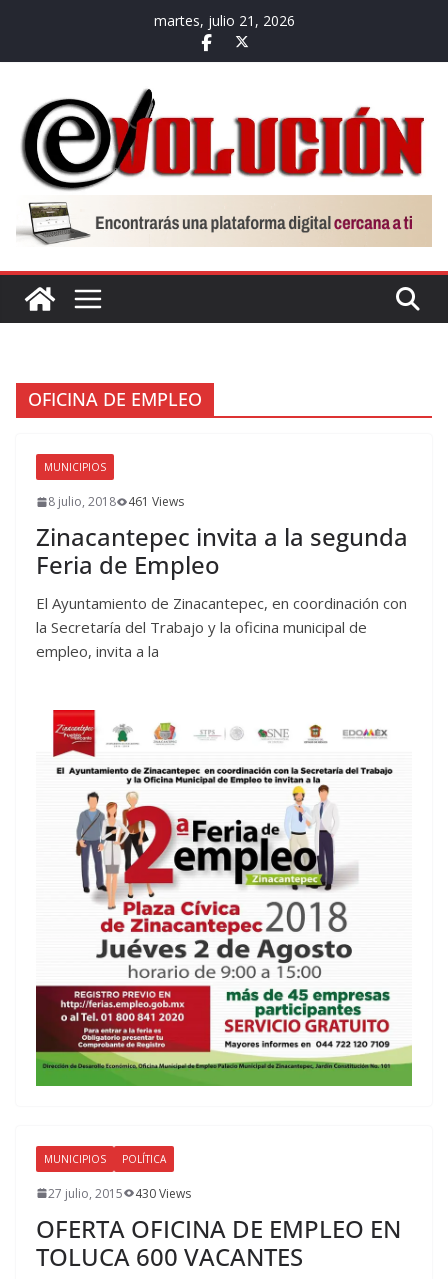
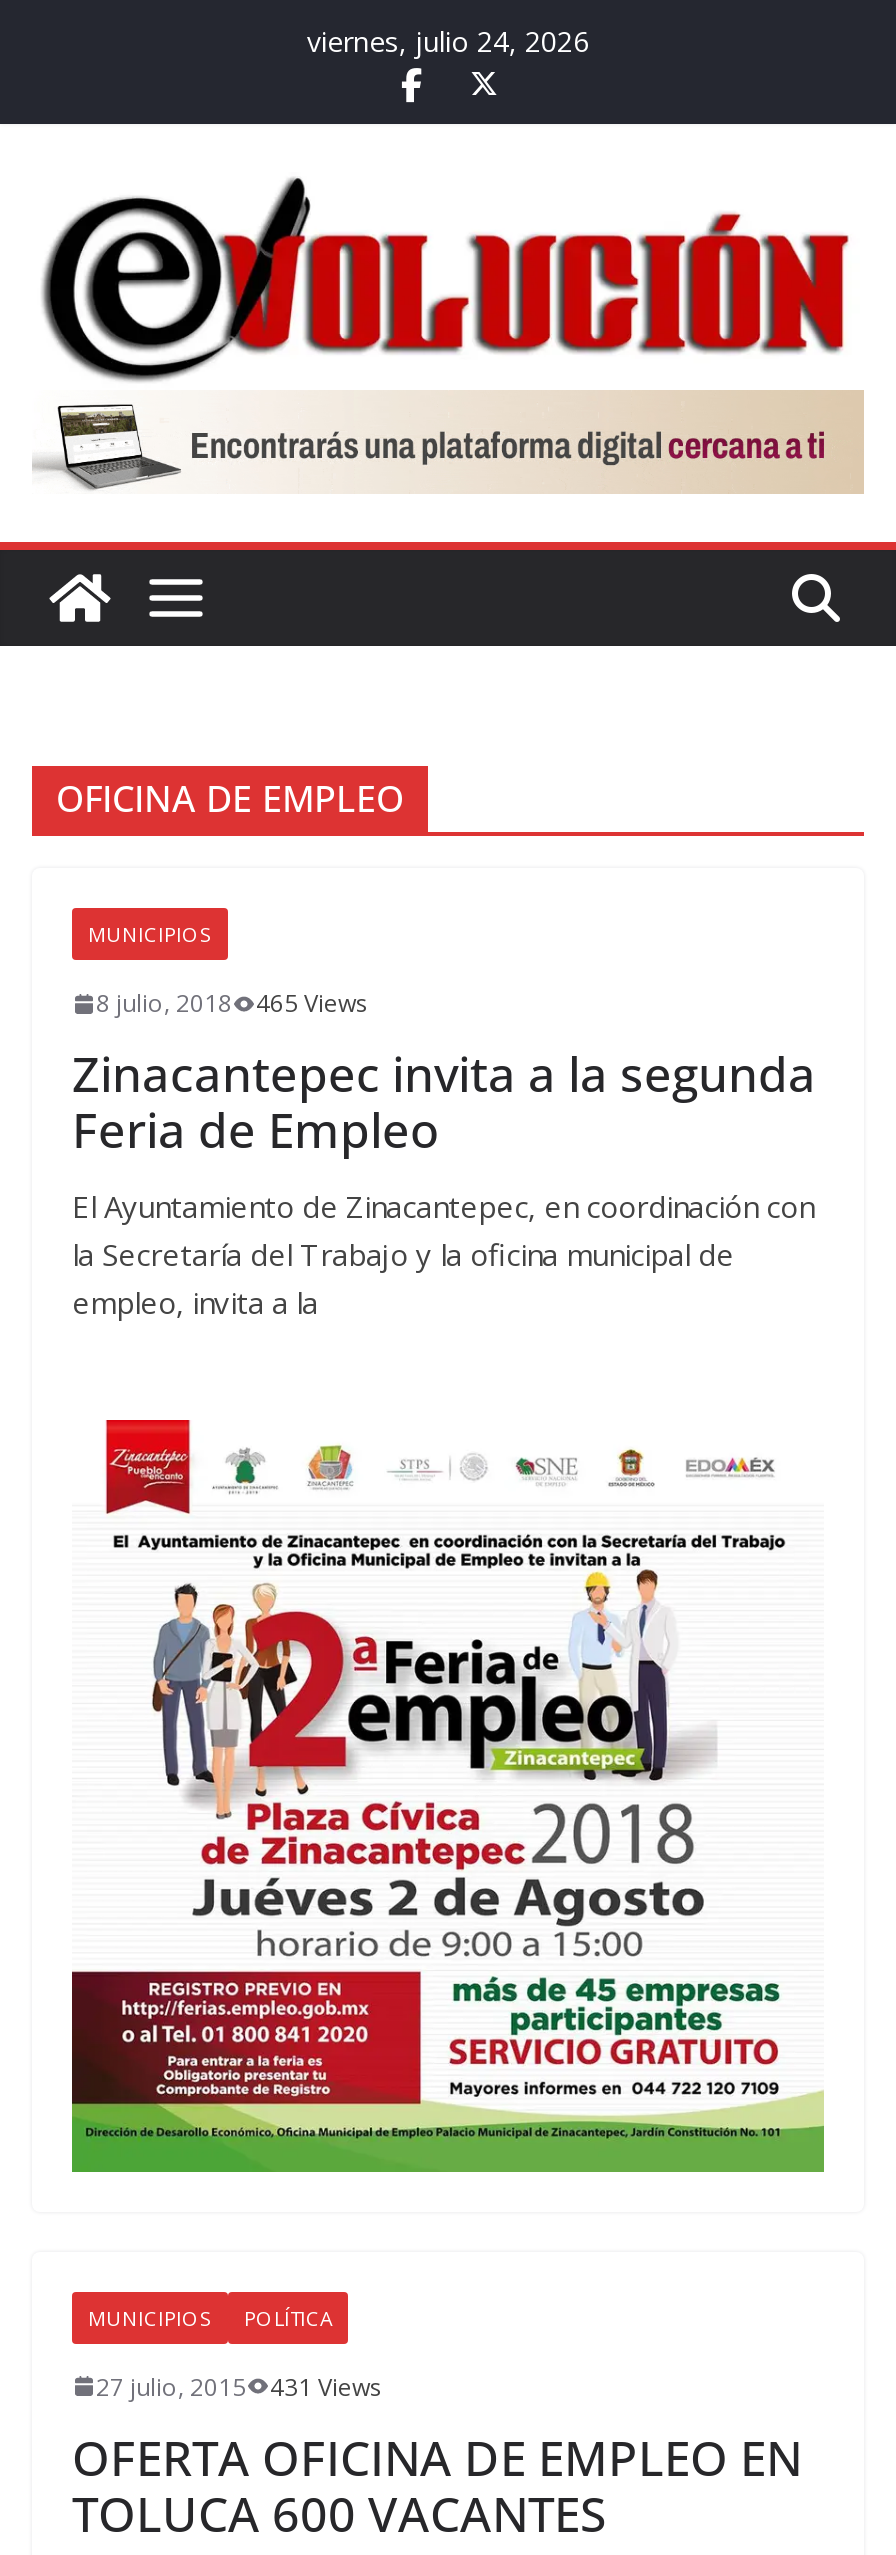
- martes, julio 21, 2026
+ viernes, julio 24, 2026

- 8 julio, 2018 461 Views
+ 8 julio, 2018 465 Views

- 27 julio, 2015 430 Views
+ 27 julio, 2015 431 Views
